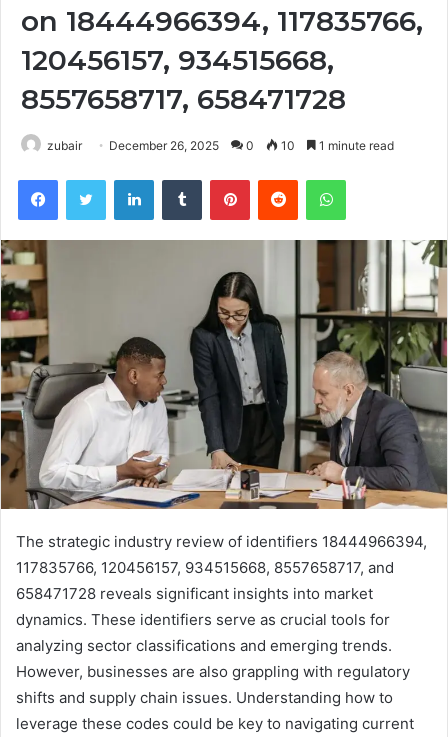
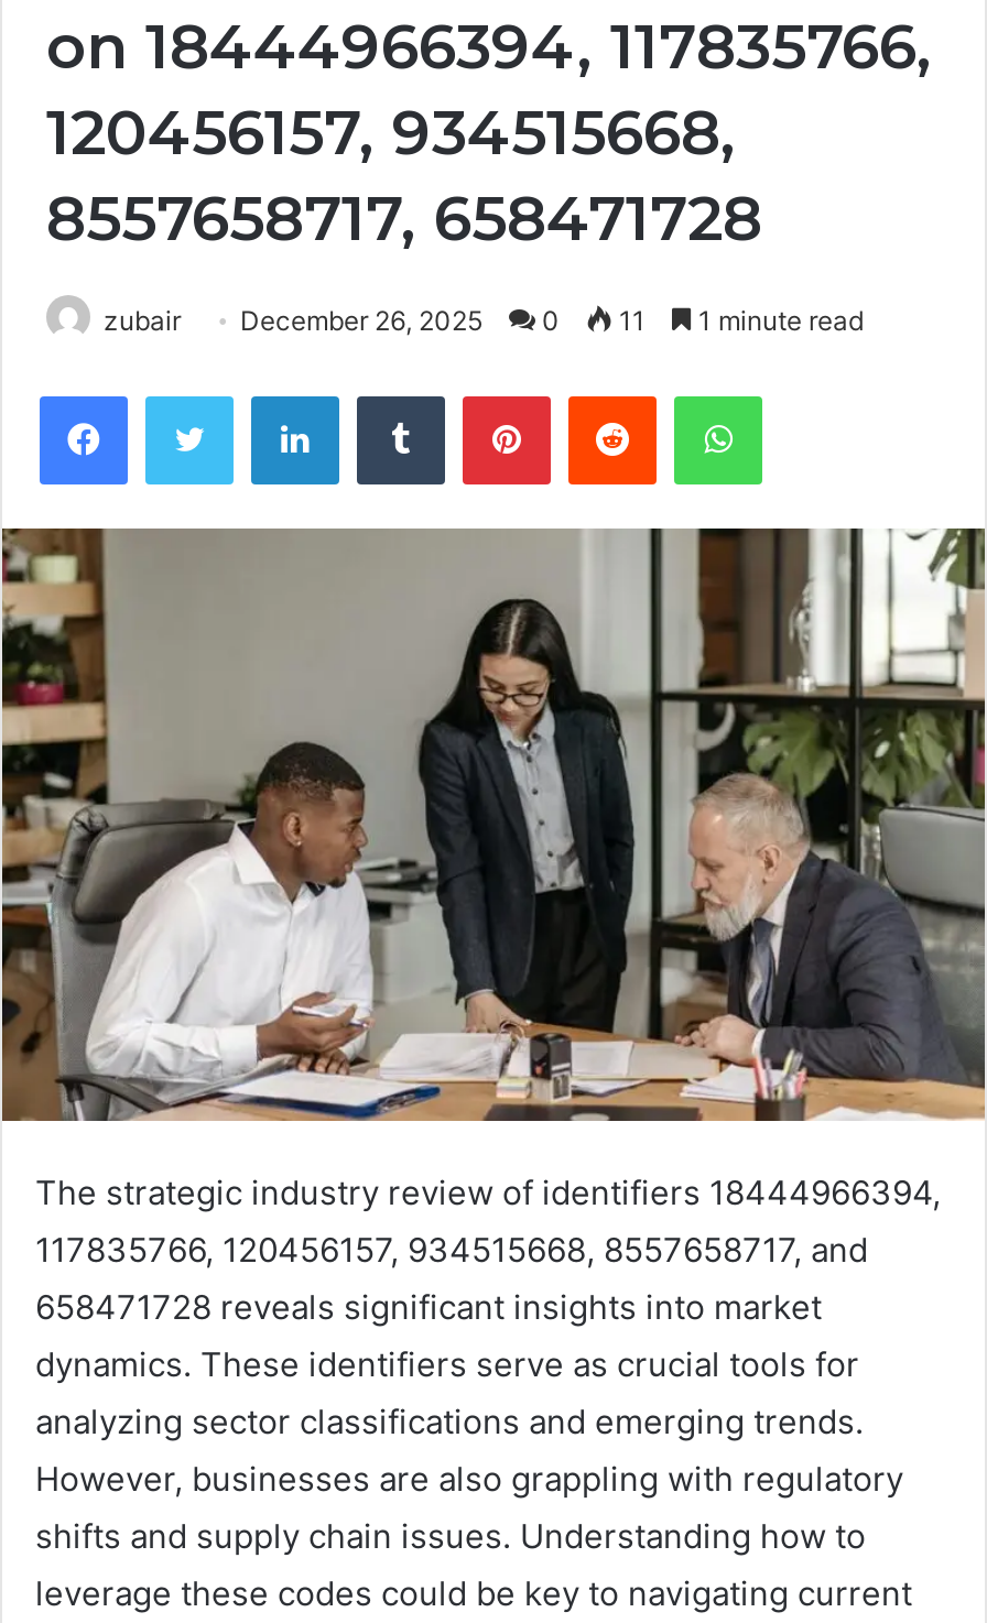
- zubair December 26, 2025 0 10 1 minute read
+ zubair December 26, 2025 0 11 1 minute read
